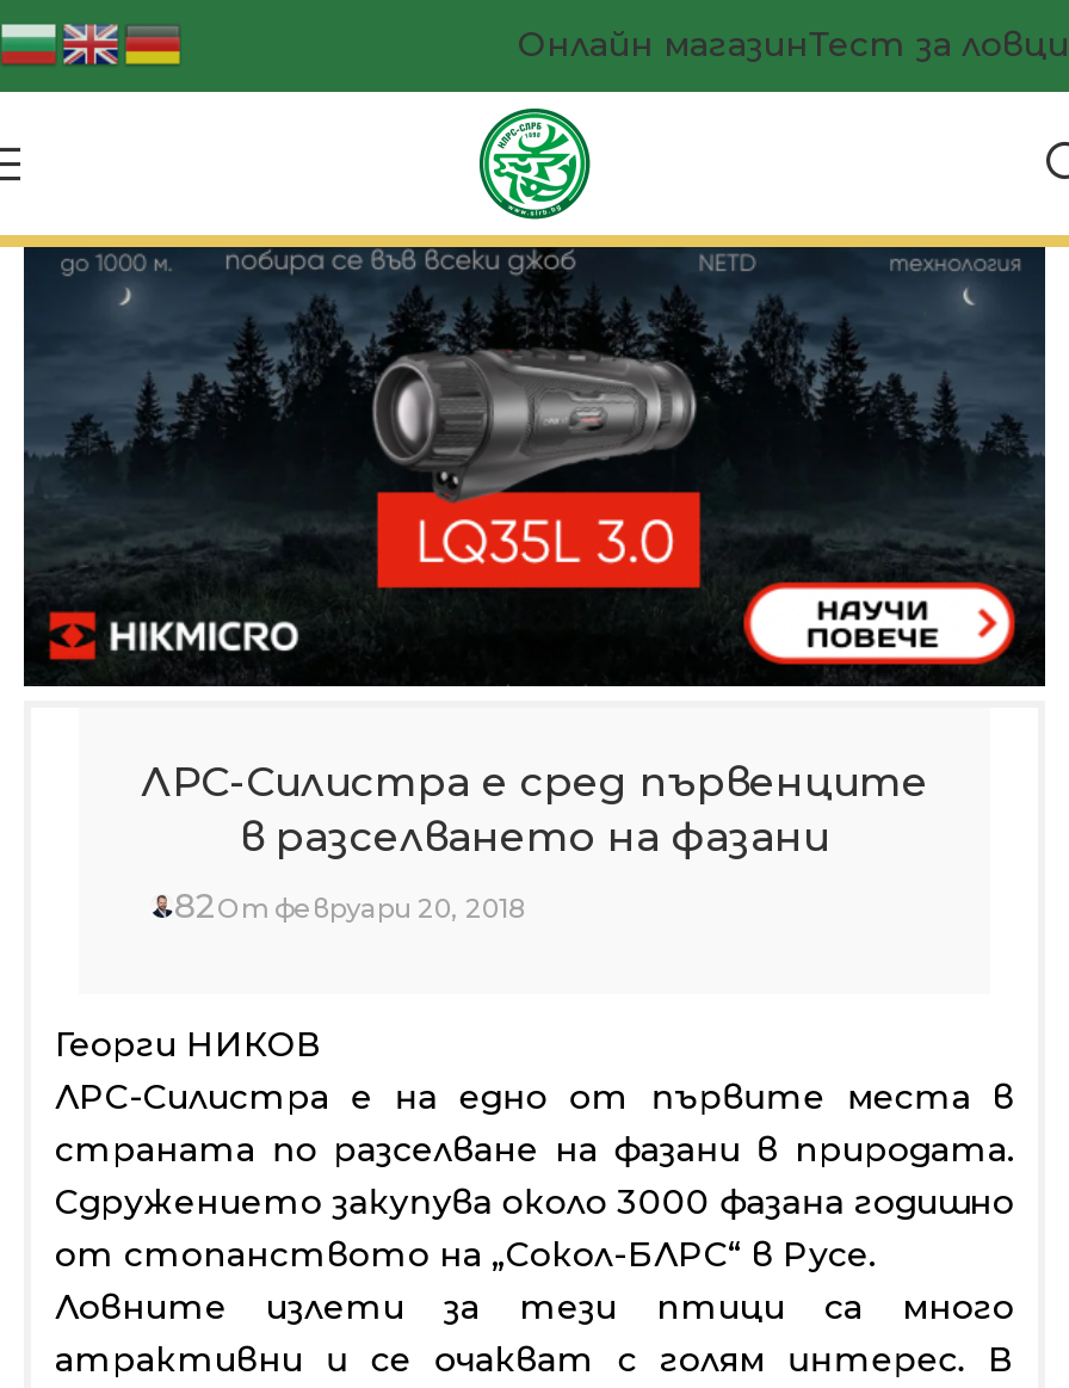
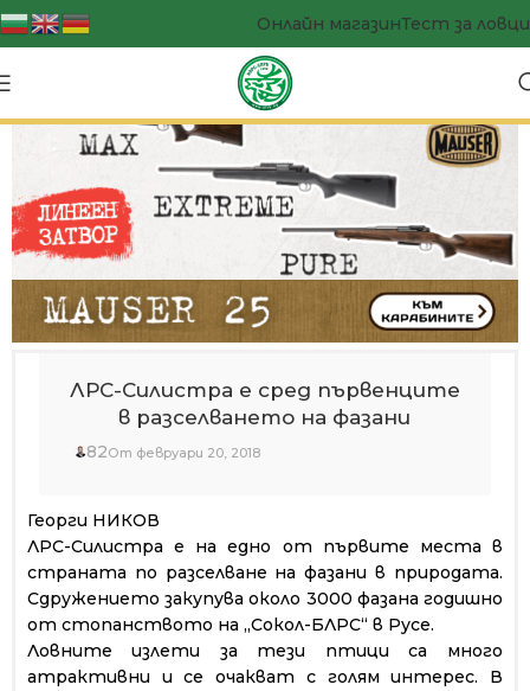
- [image]
+ [image]
